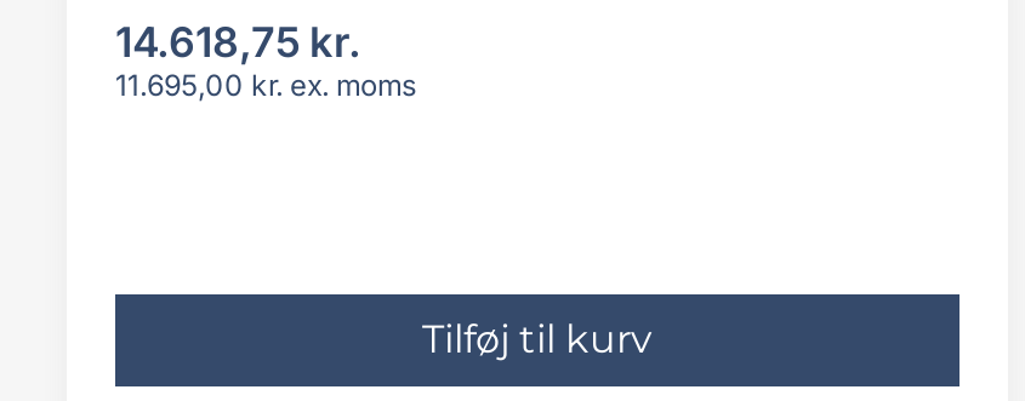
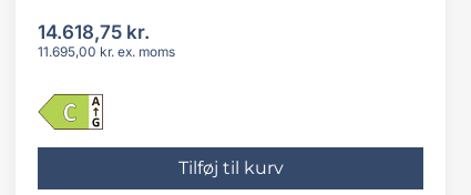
+ [image]
